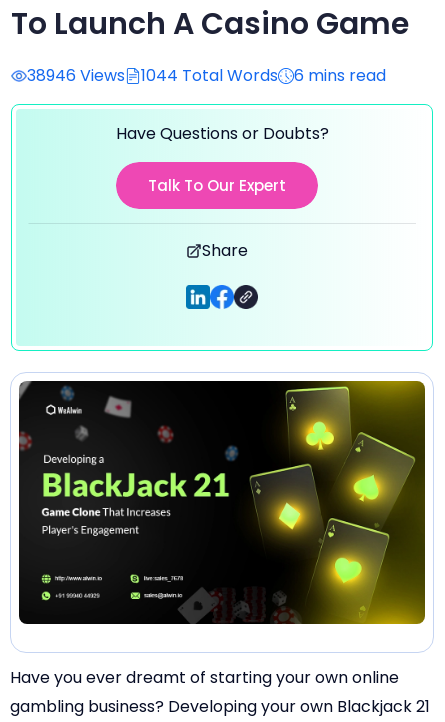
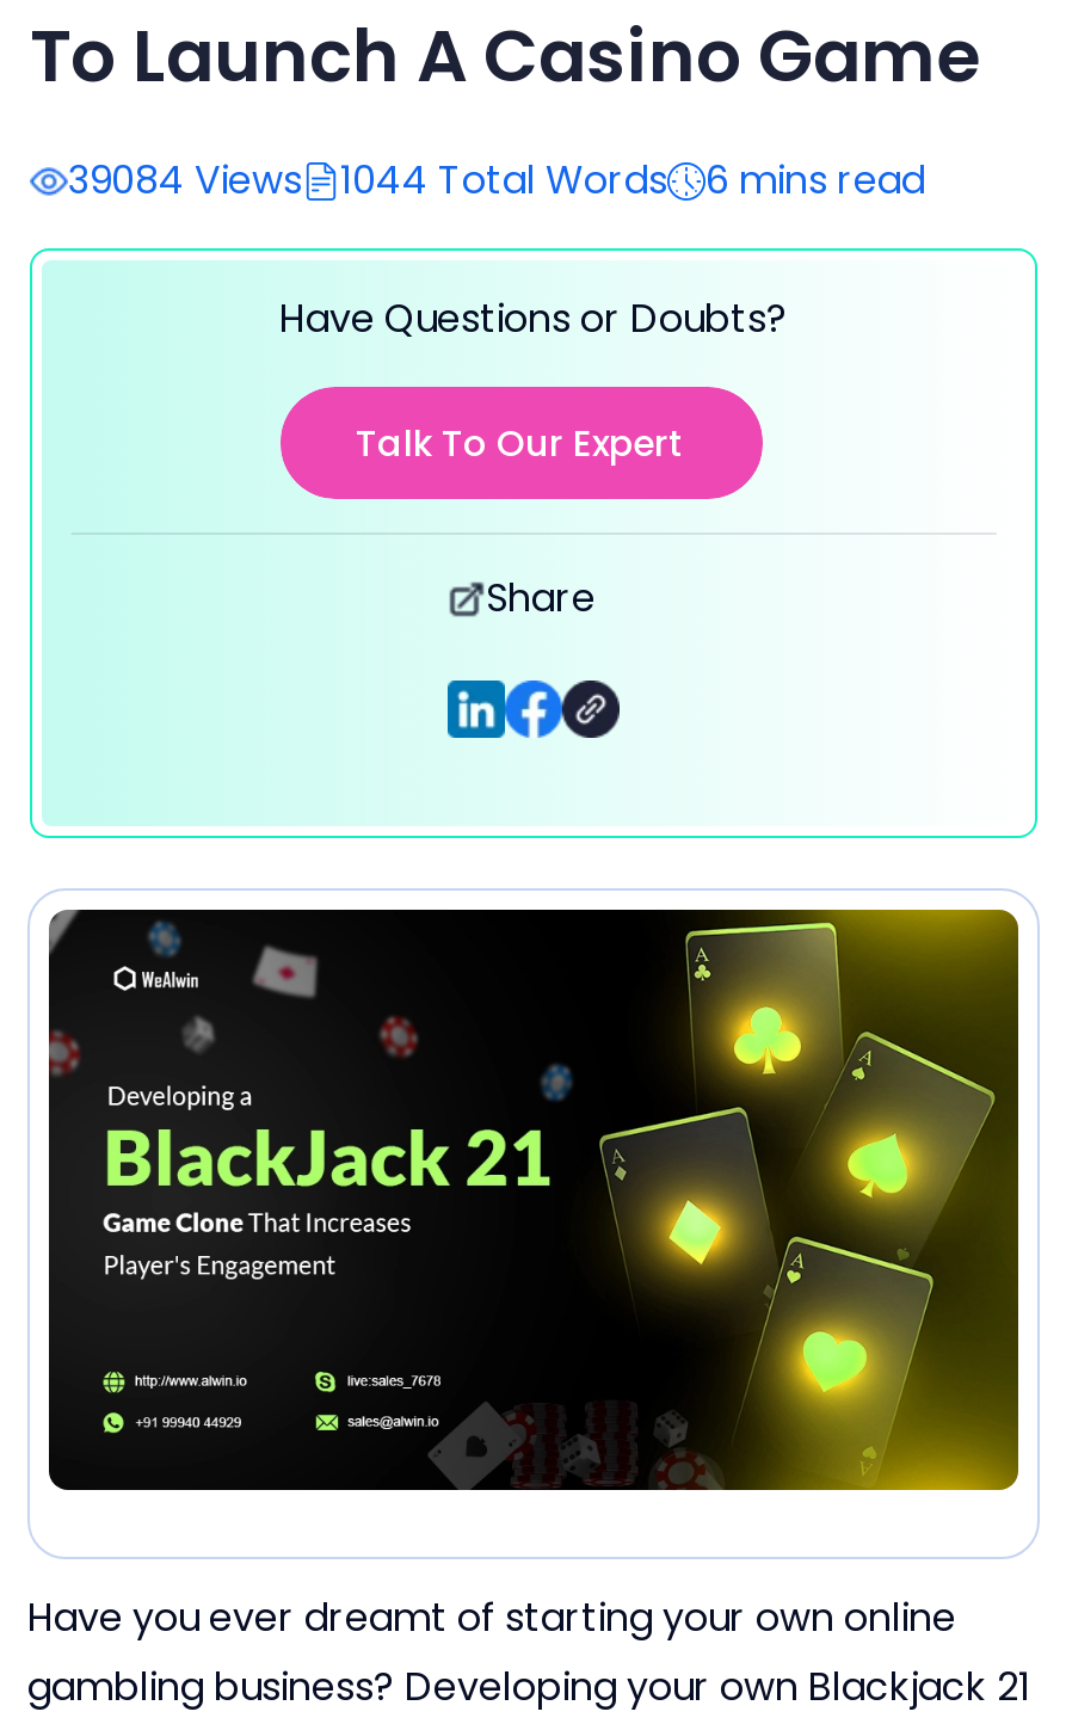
- 38946 Views 1044 Total Words 6 mins read
+ 39084 Views 1044 Total Words 6 mins read
